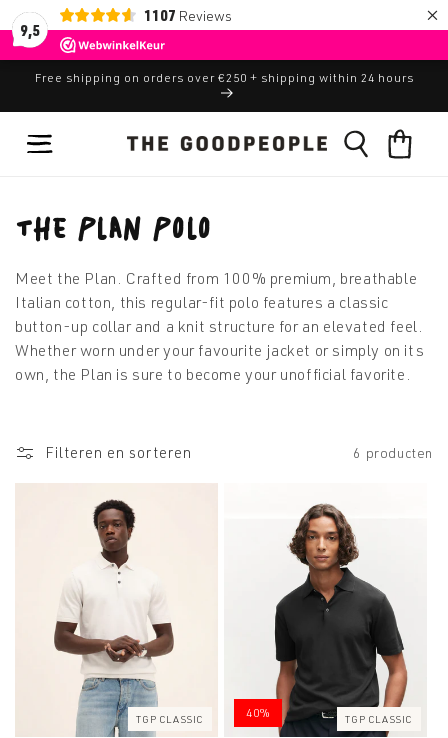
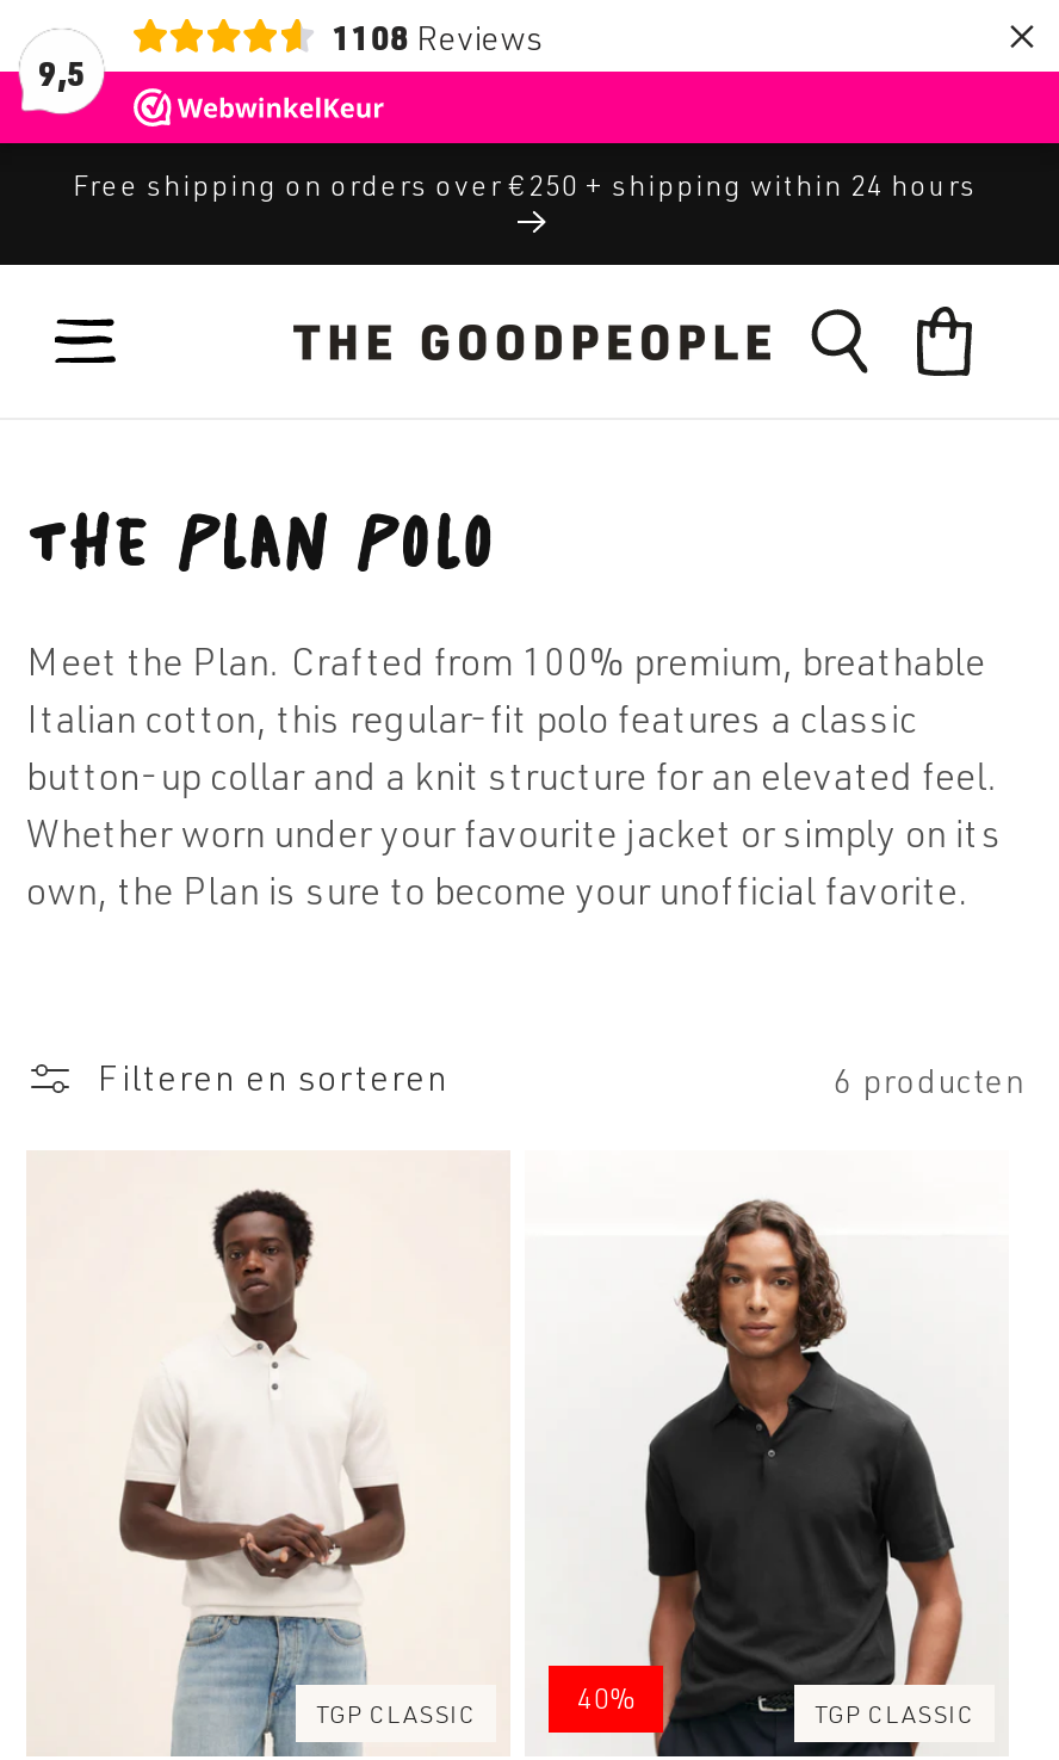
- 1107 Reviews
+ 1108 Reviews
